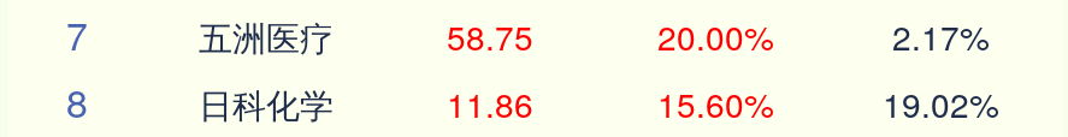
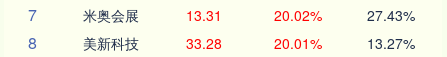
- 五洲医疗
- 58.75
- 20.00%
- 2.17%
+ 米奥会展
+ 13.31
+ 20.02%
+ 27.43%

- 日科化学
- 11.86
- 15.60%
- 19.02%
+ 美新科技
+ 33.28
+ 20.01%
+ 13.27%
